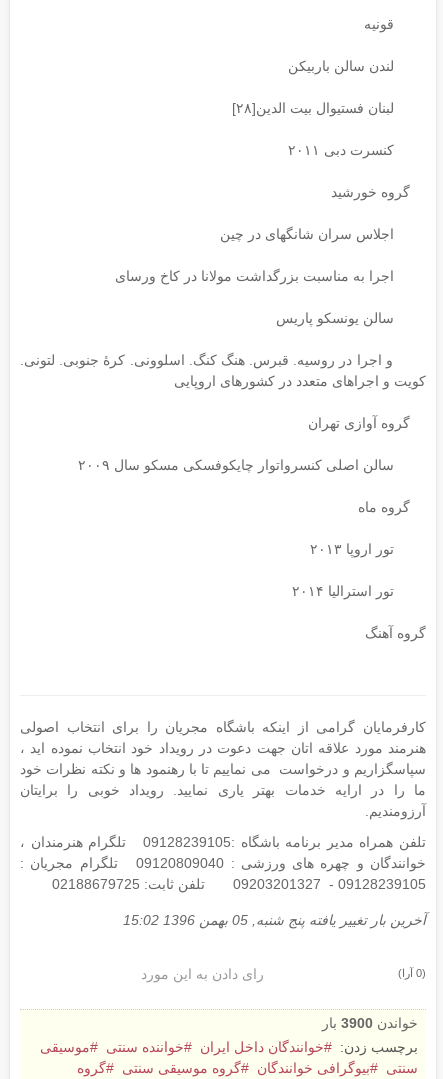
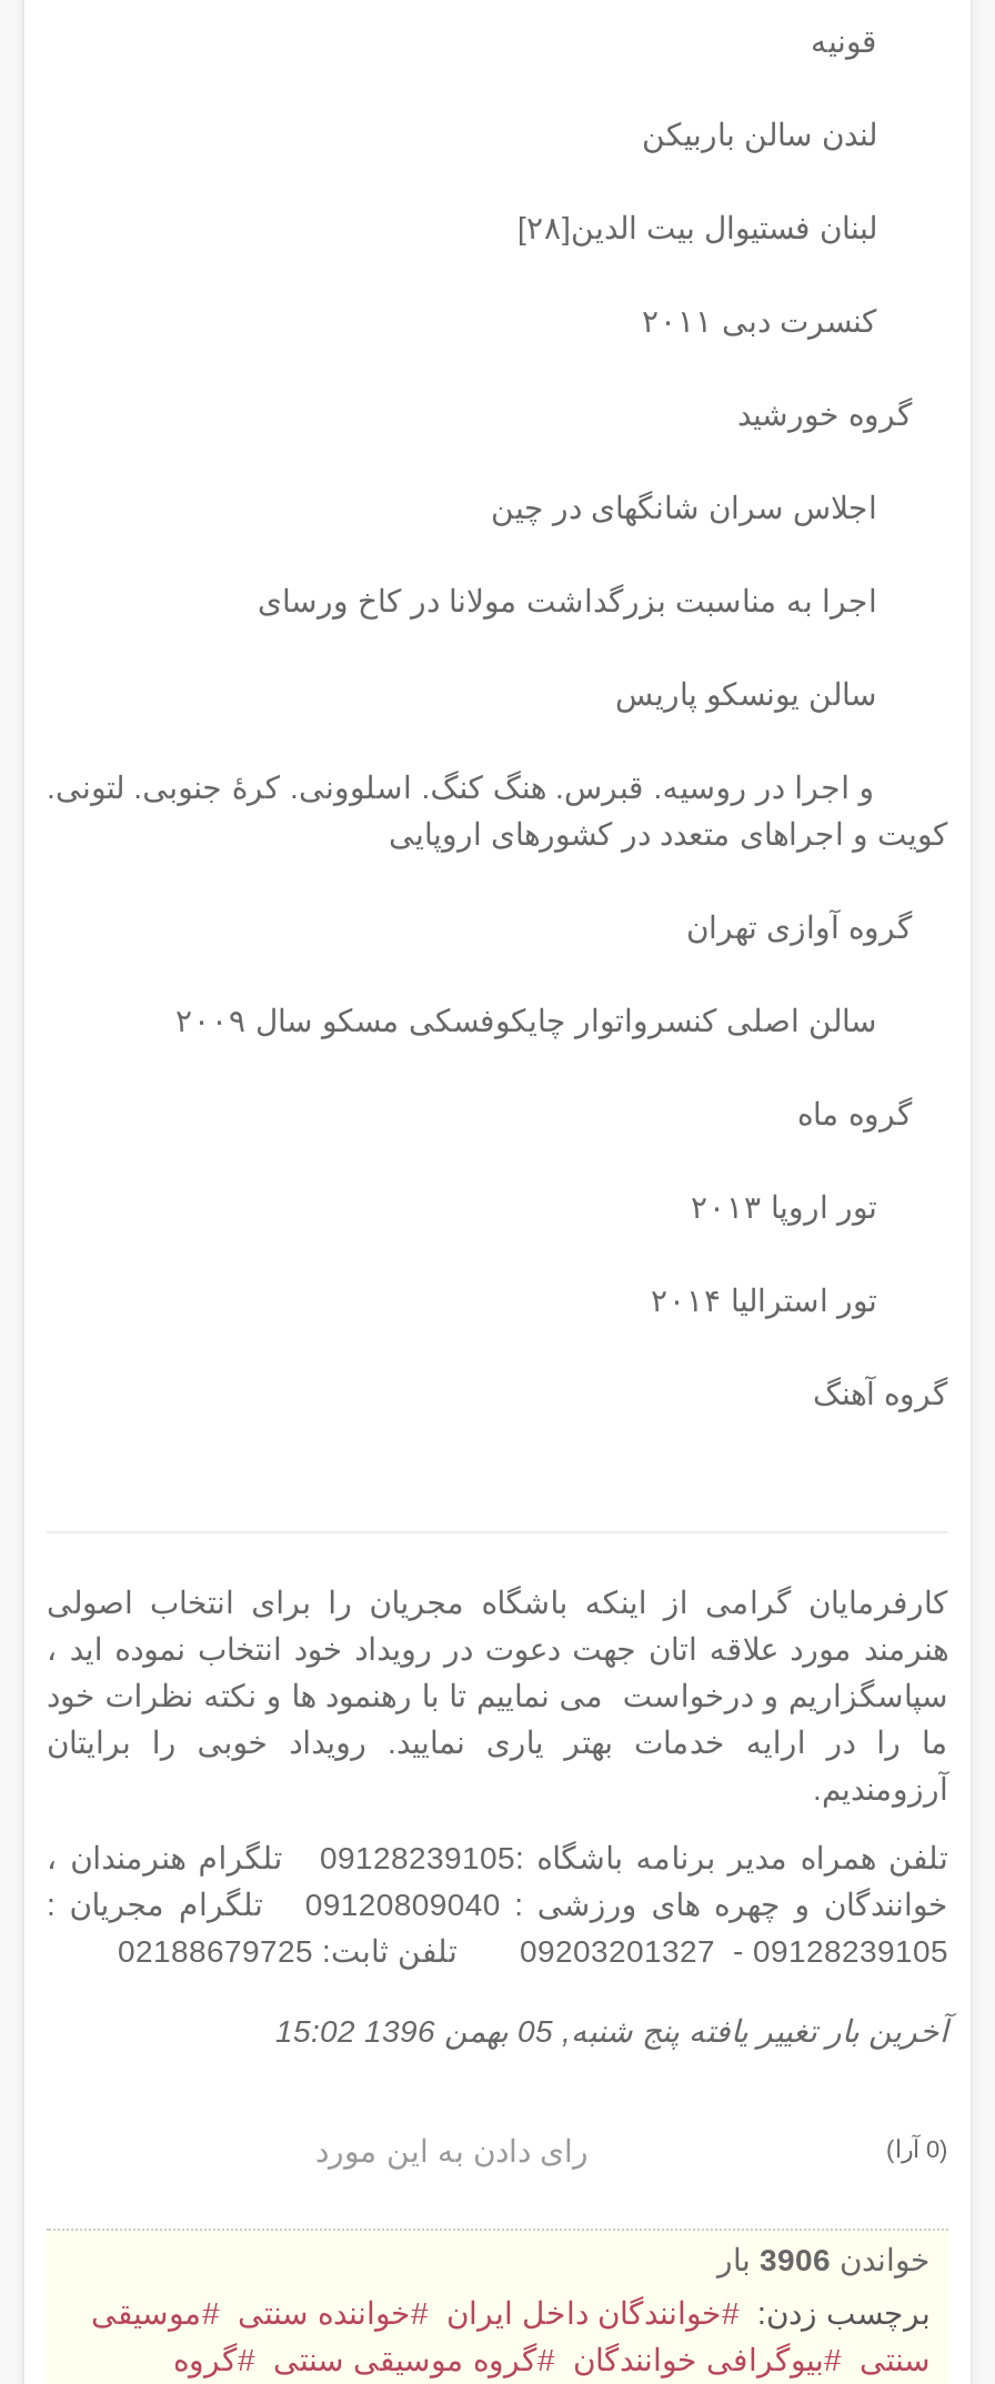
- خواندن 3900 بار
+ خواندن 3906 بار
